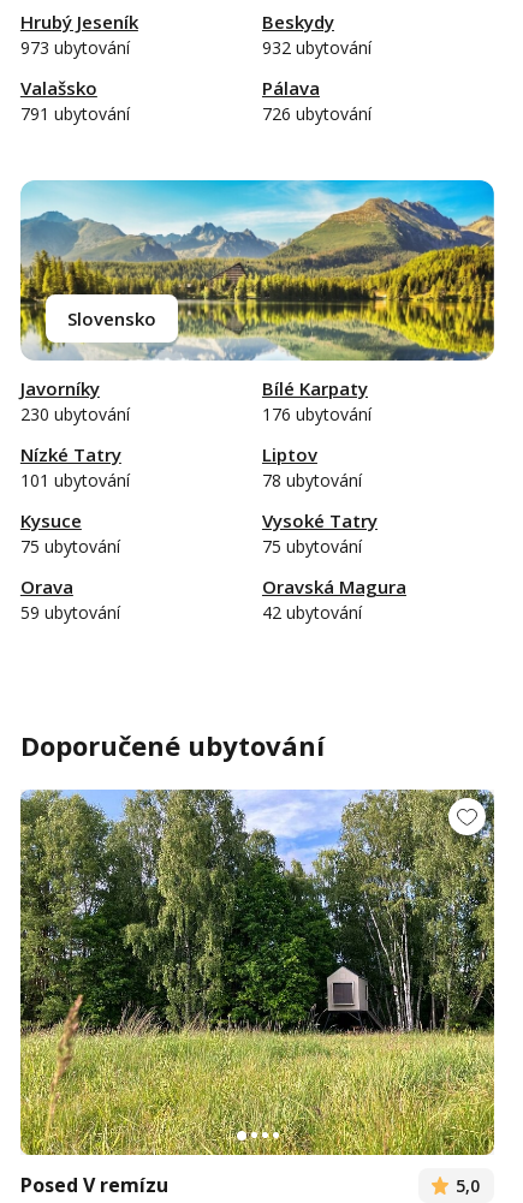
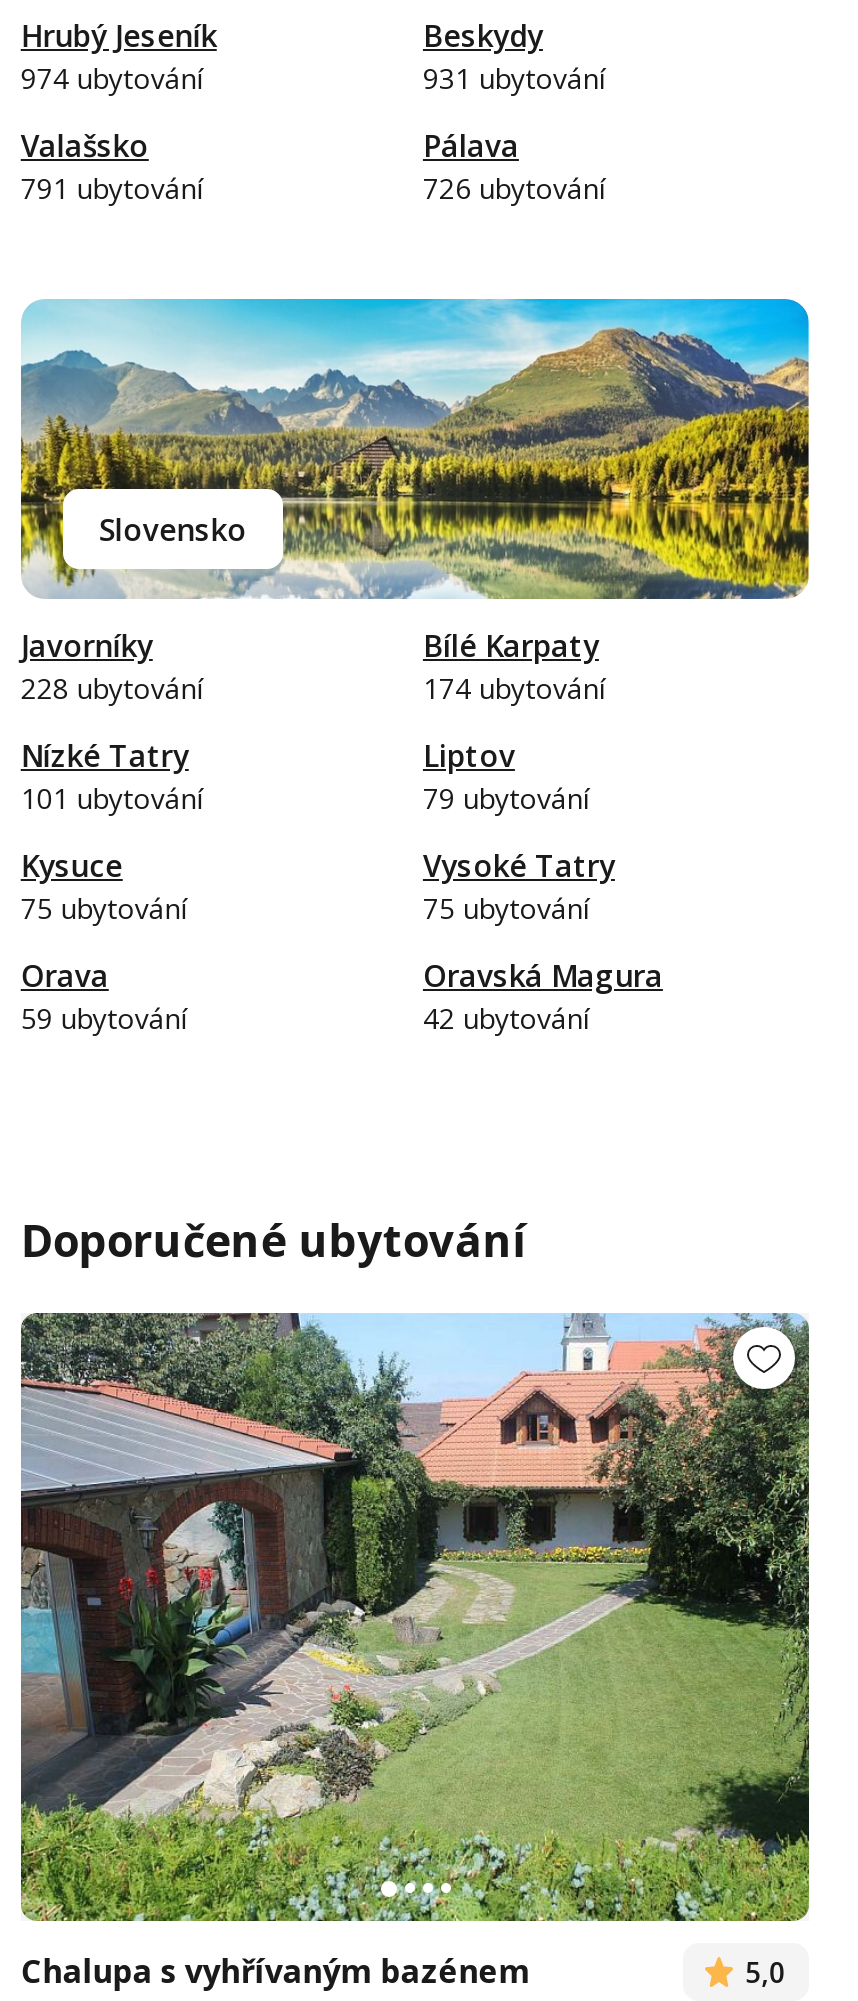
- 973 ubytování
+ 974 ubytování

- 932 ubytování
+ 931 ubytování

- 230 ubytování
+ 228 ubytování

- 176 ubytování
+ 174 ubytování

- 78 ubytování
+ 79 ubytování

- [image]
- Posed V remízu
+ [image]
+ Chalupa s vyhřívaným bazénem
